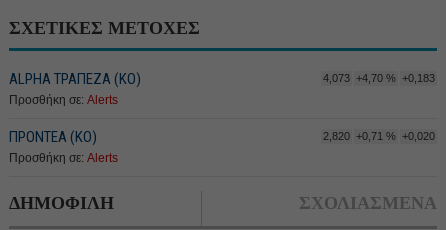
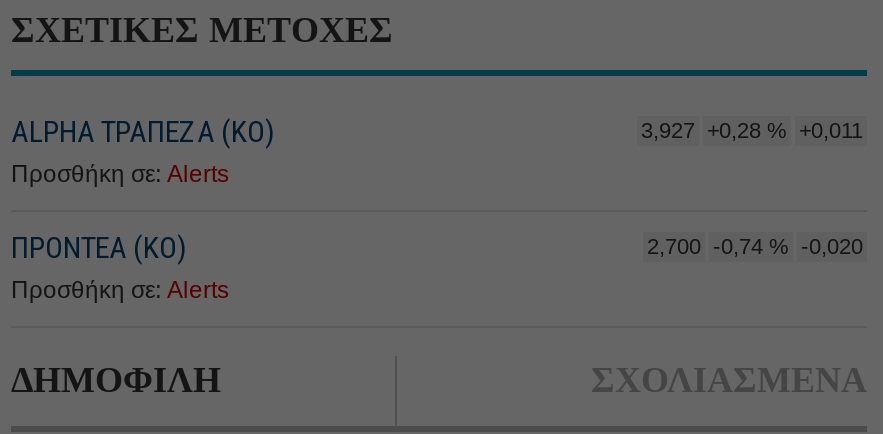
- 4,073 +4,70 % +0,183
+ 3,927 +0,28 % +0,011

- 2,820 +0,71 % +0,020
+ 2,700 -0,74 % -0,020
